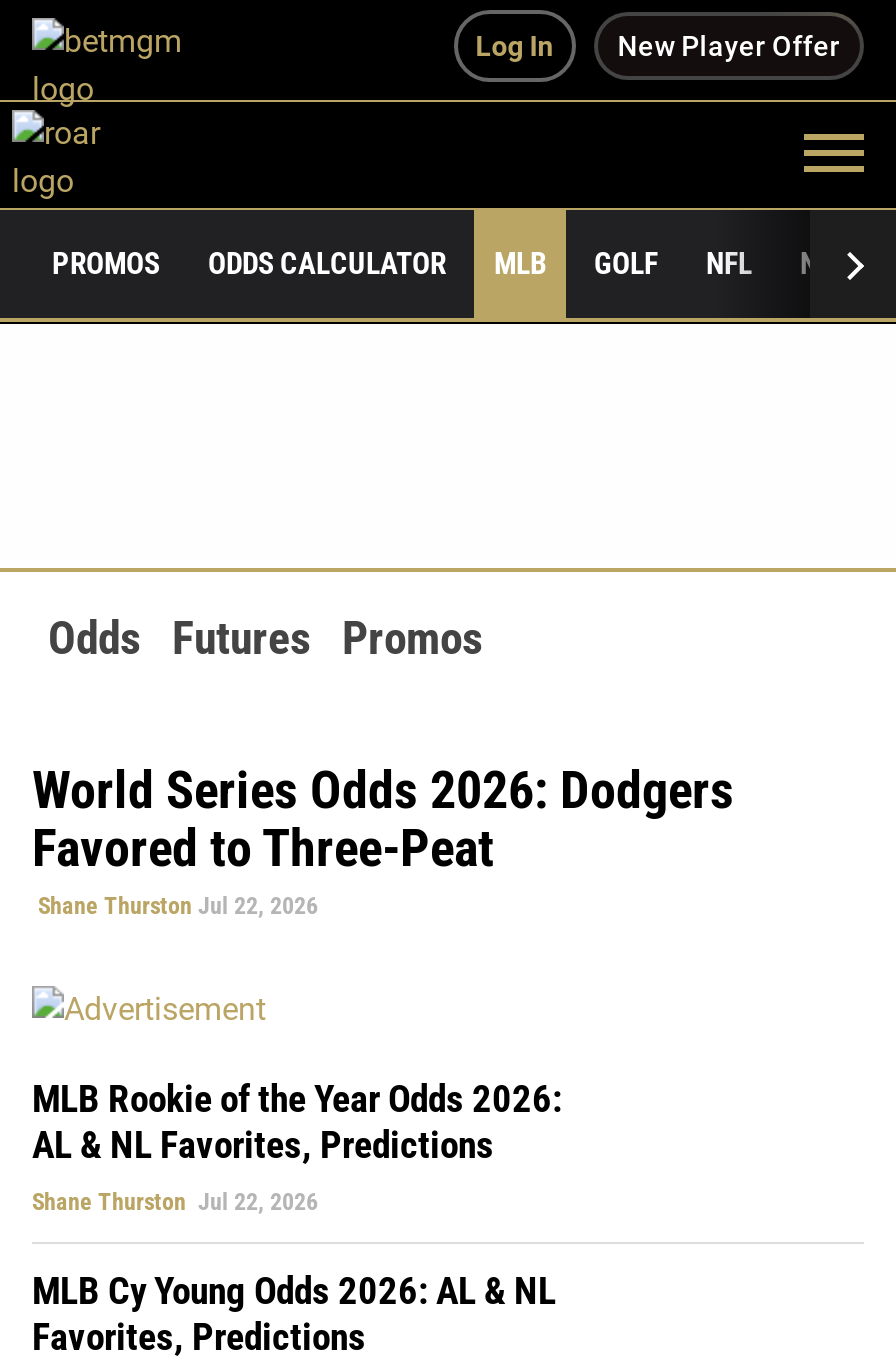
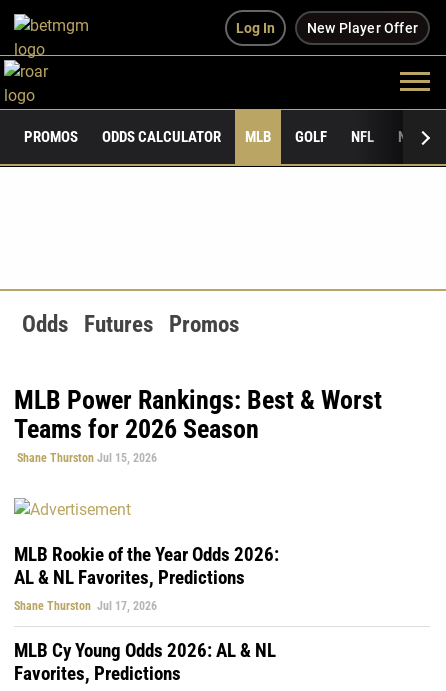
- World Series Odds 2026: Dodgers
- Favored to Three-Peat
- Shane Thurston Jul 22, 2026
+ MLB Power Rankings: Best & Worst
+ Teams for 2026 Season
+ Shane Thurston Jul 15, 2026

- Shane Thurston Jul 22, 2026
+ Shane Thurston Jul 17, 2026
